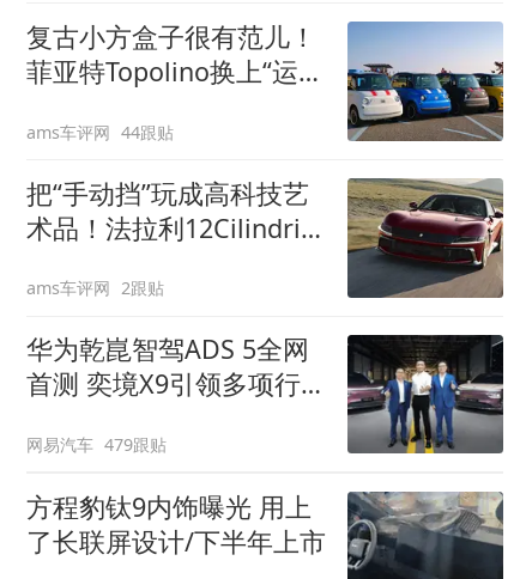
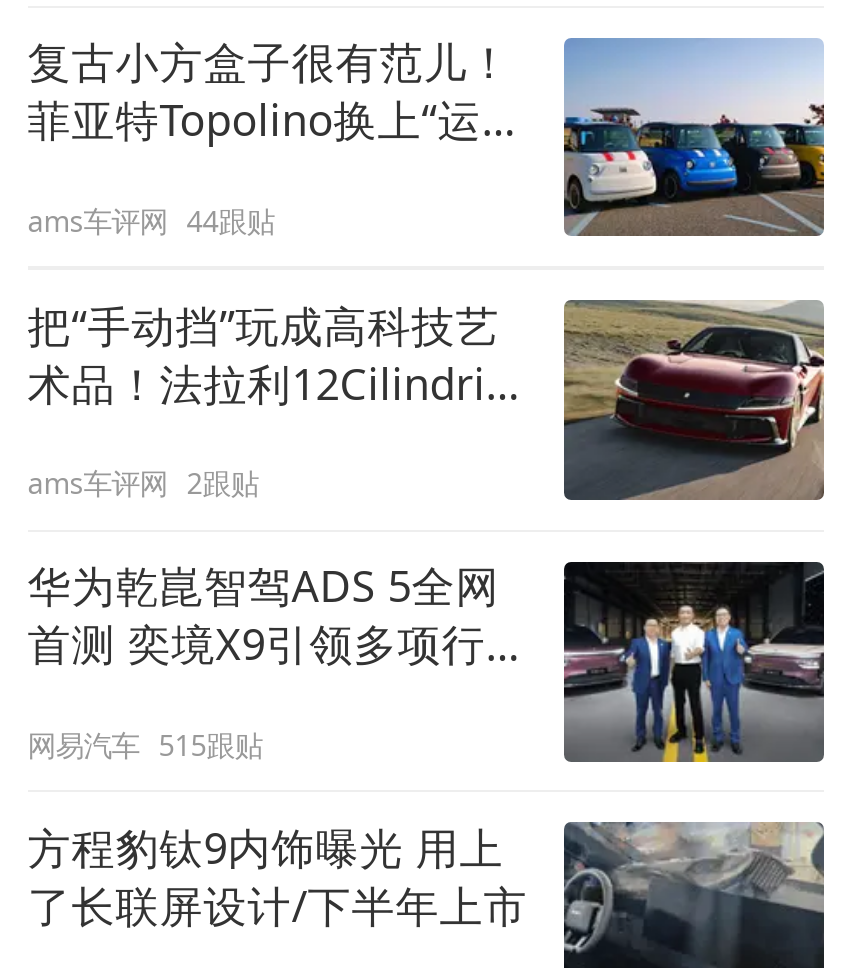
- 网易汽车 479跟贴
+ 网易汽车 515跟贴
